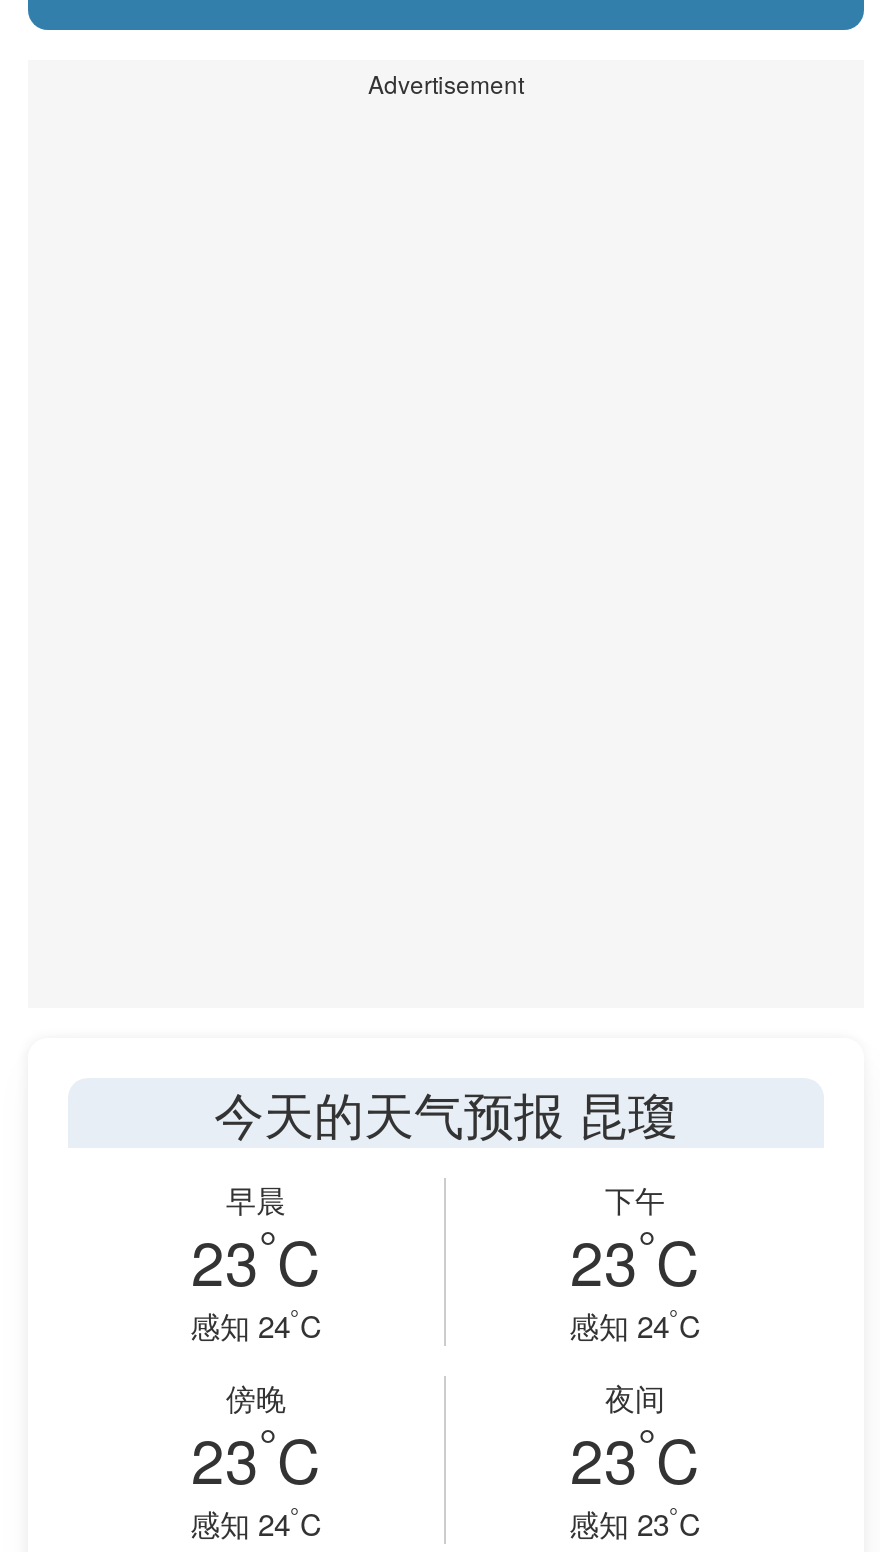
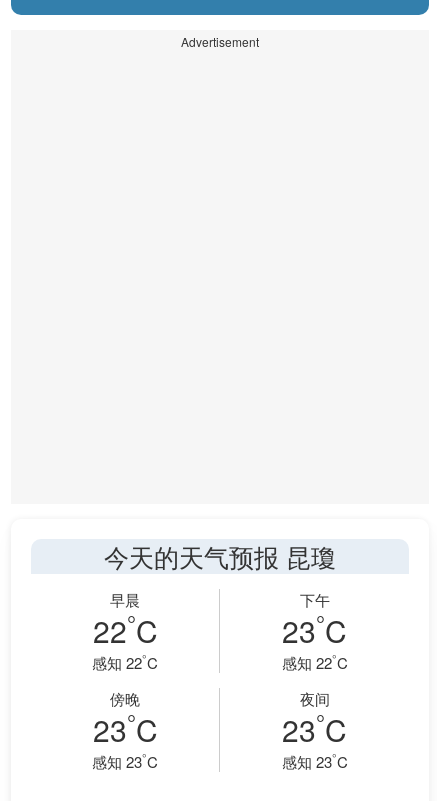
- 23°C
+ 22°C

- 感知 24°C
+ 感知 22°C

- 感知 24°C
+ 感知 22°C

- 感知 24°C
+ 感知 23°C
